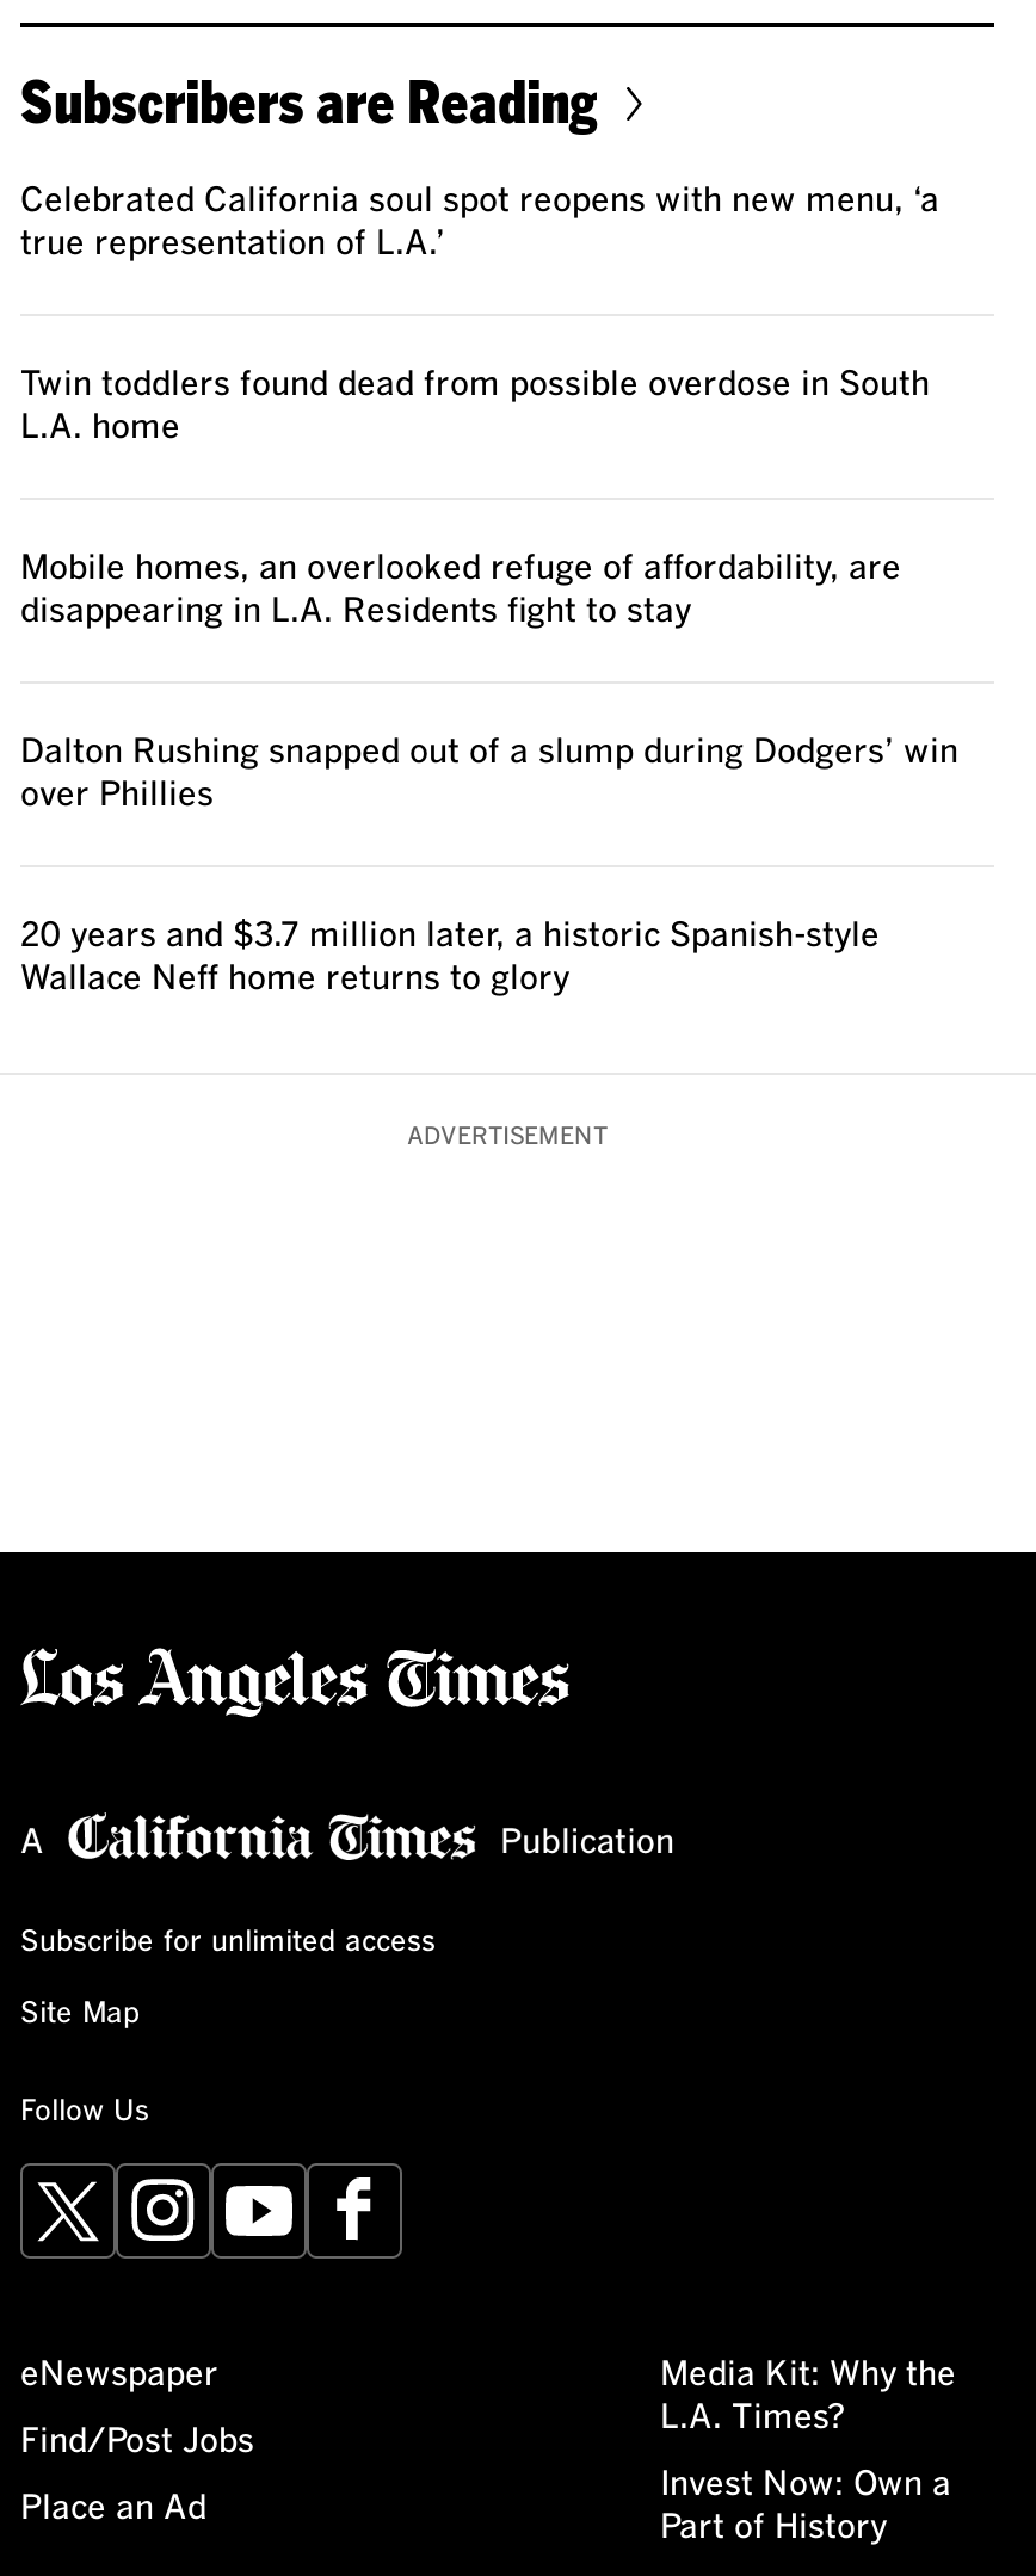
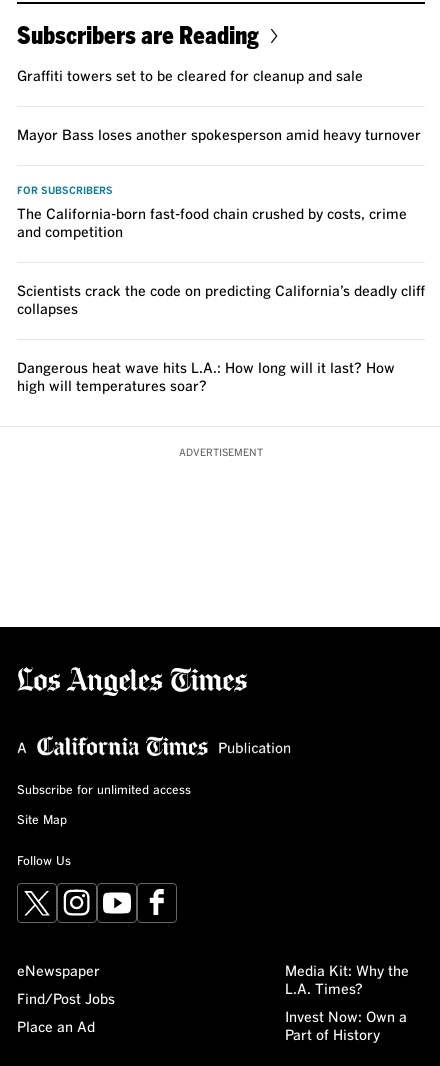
- Celebrated California soul spot reopens with new menu, ‘a
- true representation of L.A.’
+ Graffiti towers set to be cleared for cleanup and sale

- Twin toddlers found dead from possible overdose in South
- L.A. home
+ Mayor Bass loses another spokesperson amid heavy turnover

- Mobile homes, an overlooked refuge of affordability, are
- disappearing in L.A. Residents fight to stay
+ FOR SUBSCRIBERS
+ The California-born fast-food chain crushed by costs, crime
+ and competition

- Dalton Rushing snapped out of a slump during Dodgers’ win
- over Phillies
+ Scientists crack the code on predicting California’s deadly cliff
+ collapses

- 20 years and $3.7 million later, a historic Spanish-style
- Wallace Neff home returns to glory
+ Dangerous heat wave hits L.A.: How long will it last? How
+ high will temperatures soar?
